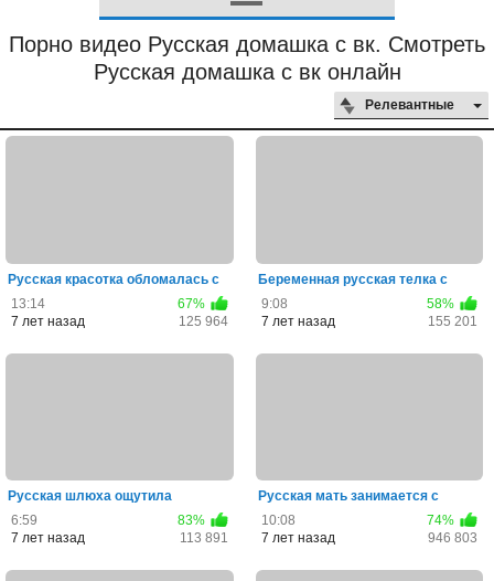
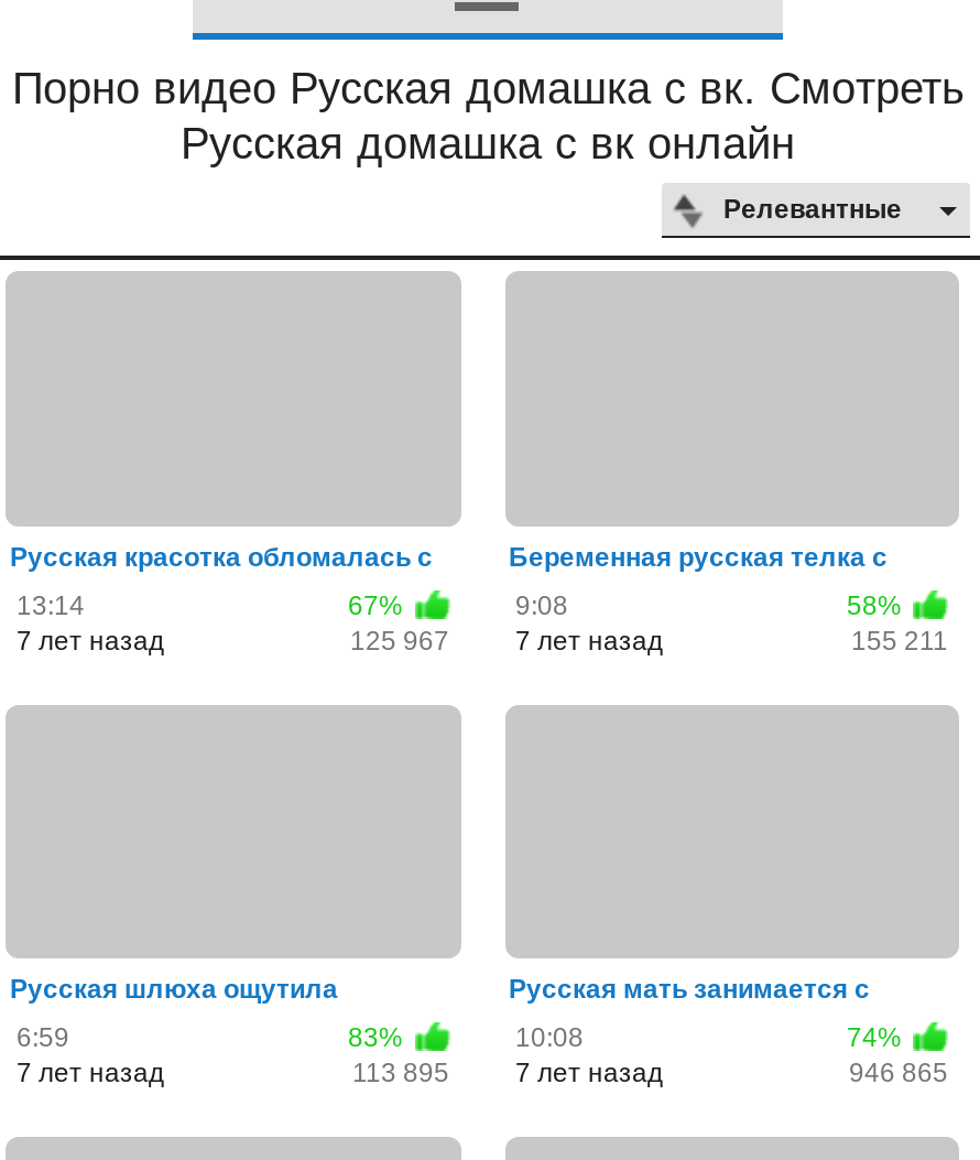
- 125 964
+ 125 967

- 155 201
+ 155 211

- 113 891
+ 113 895

- 946 803
+ 946 865
